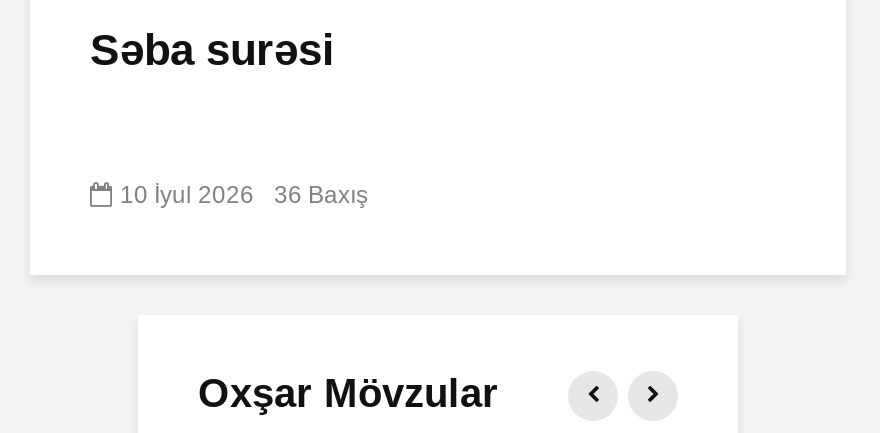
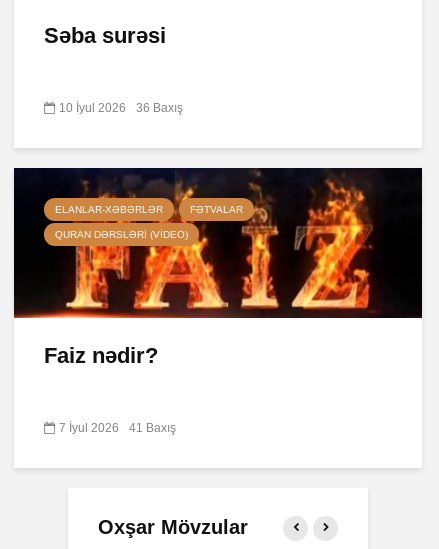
+ [image]
+ ELANLAR-XƏBƏRLƏR
+ FƏTVALAR
+ QURAN DƏRSLƏRI (VIDEO)

+ Faiz nədir?
+ 7 İyul 2026
+ 41 Baxış
